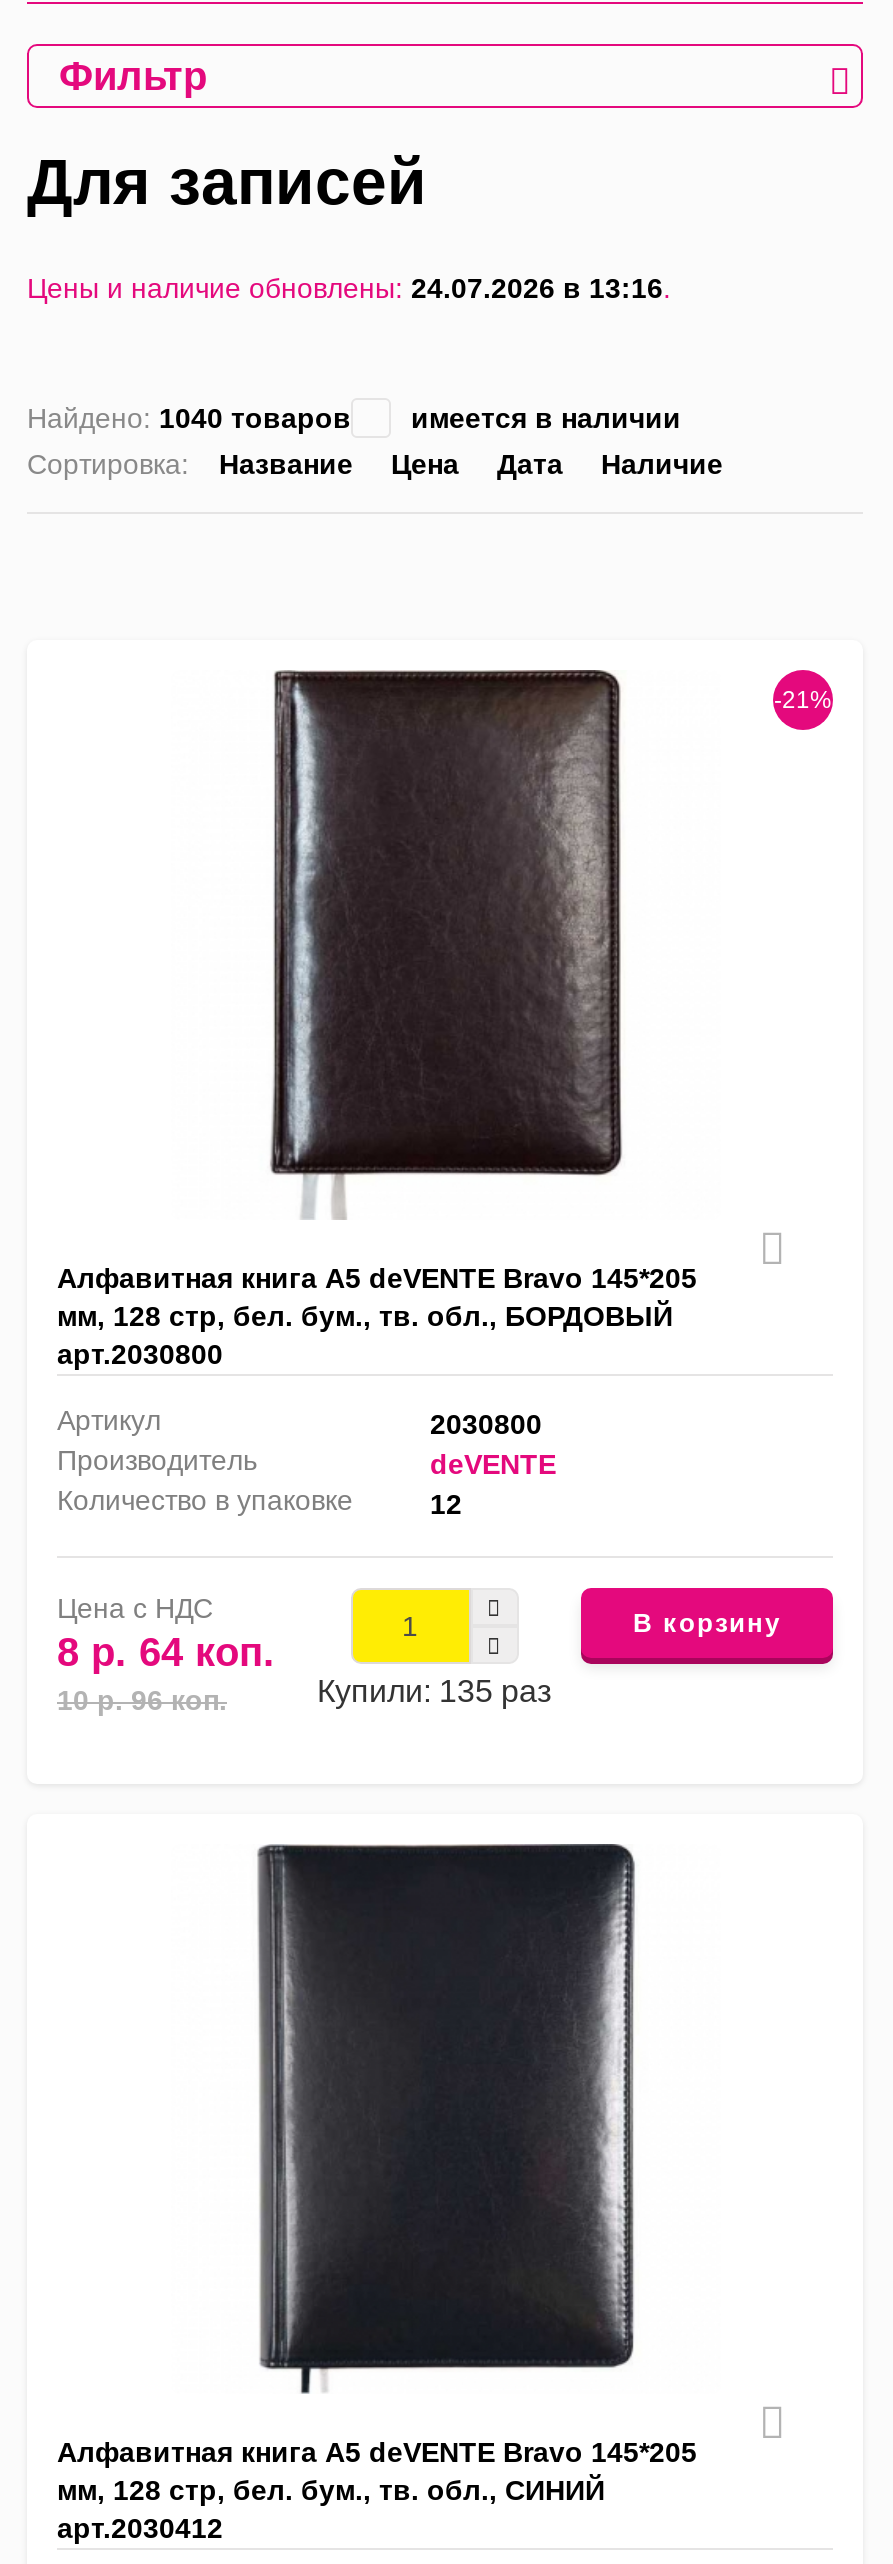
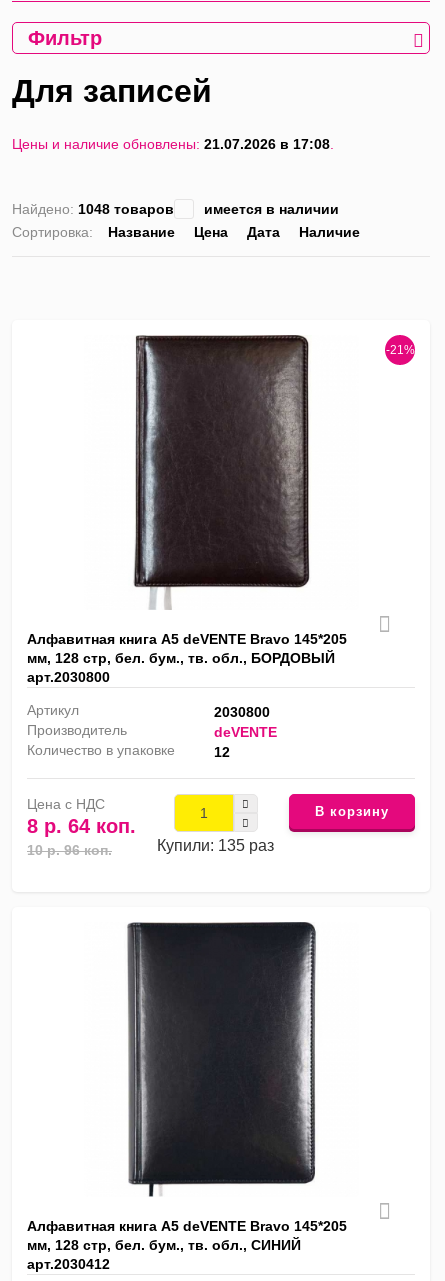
- Цены и наличие обновлены: 24.07.2026 в 13:16.
+ Цены и наличие обновлены: 21.07.2026 в 17:08.

- Найдено: 1040 товаров
+ Найдено: 1048 товаров
